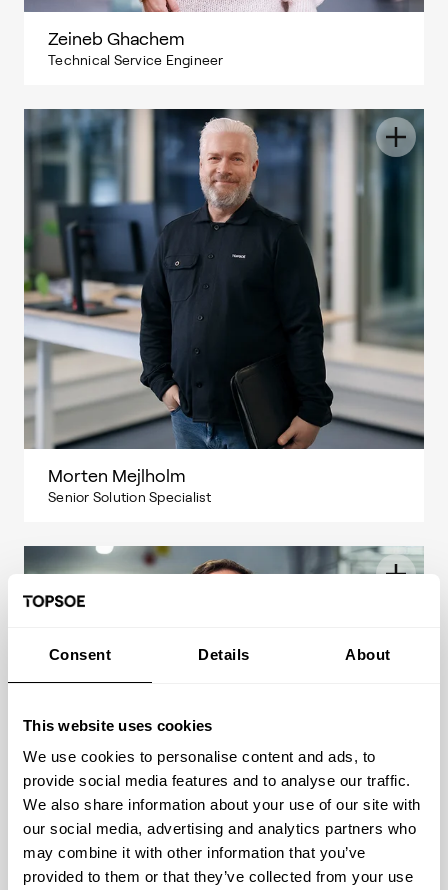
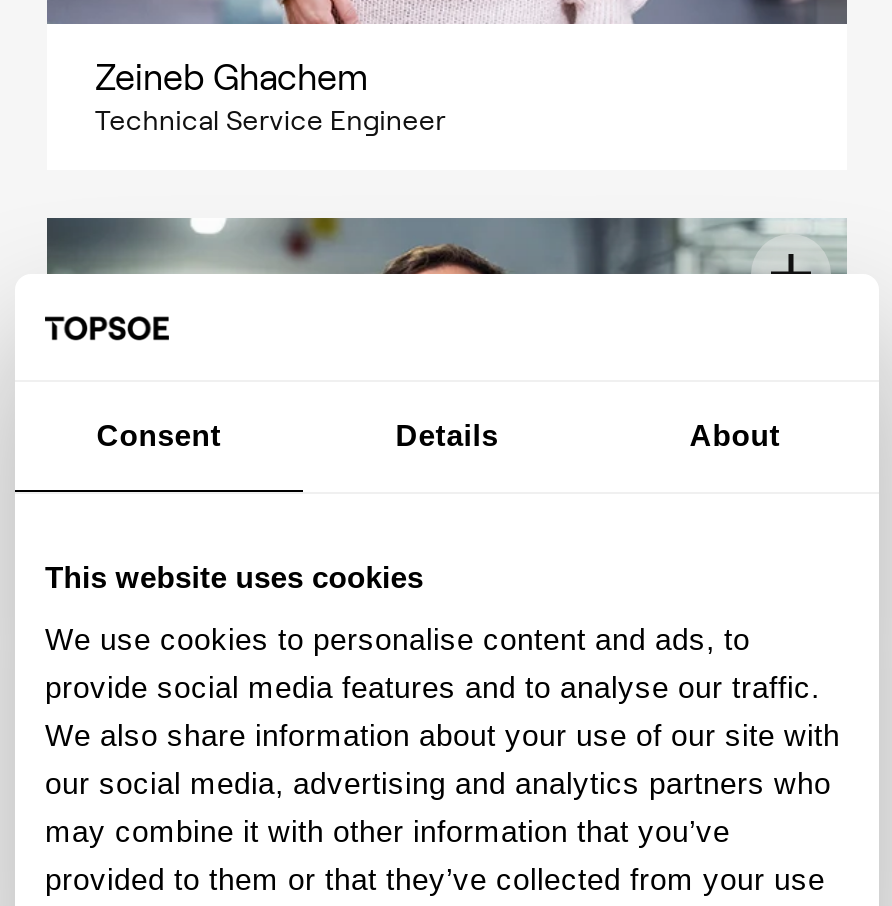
- [image]
- Morten Mejlholm
- Senior Solution Specialist
